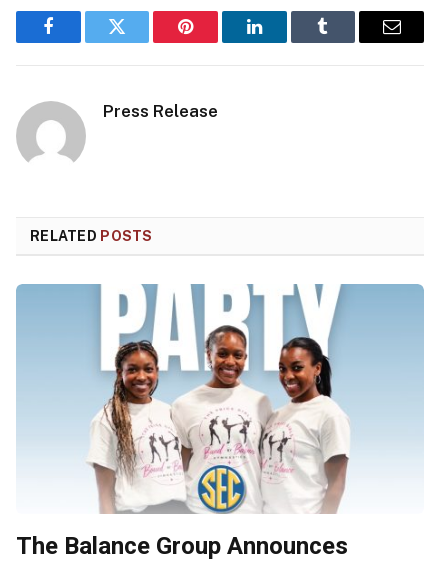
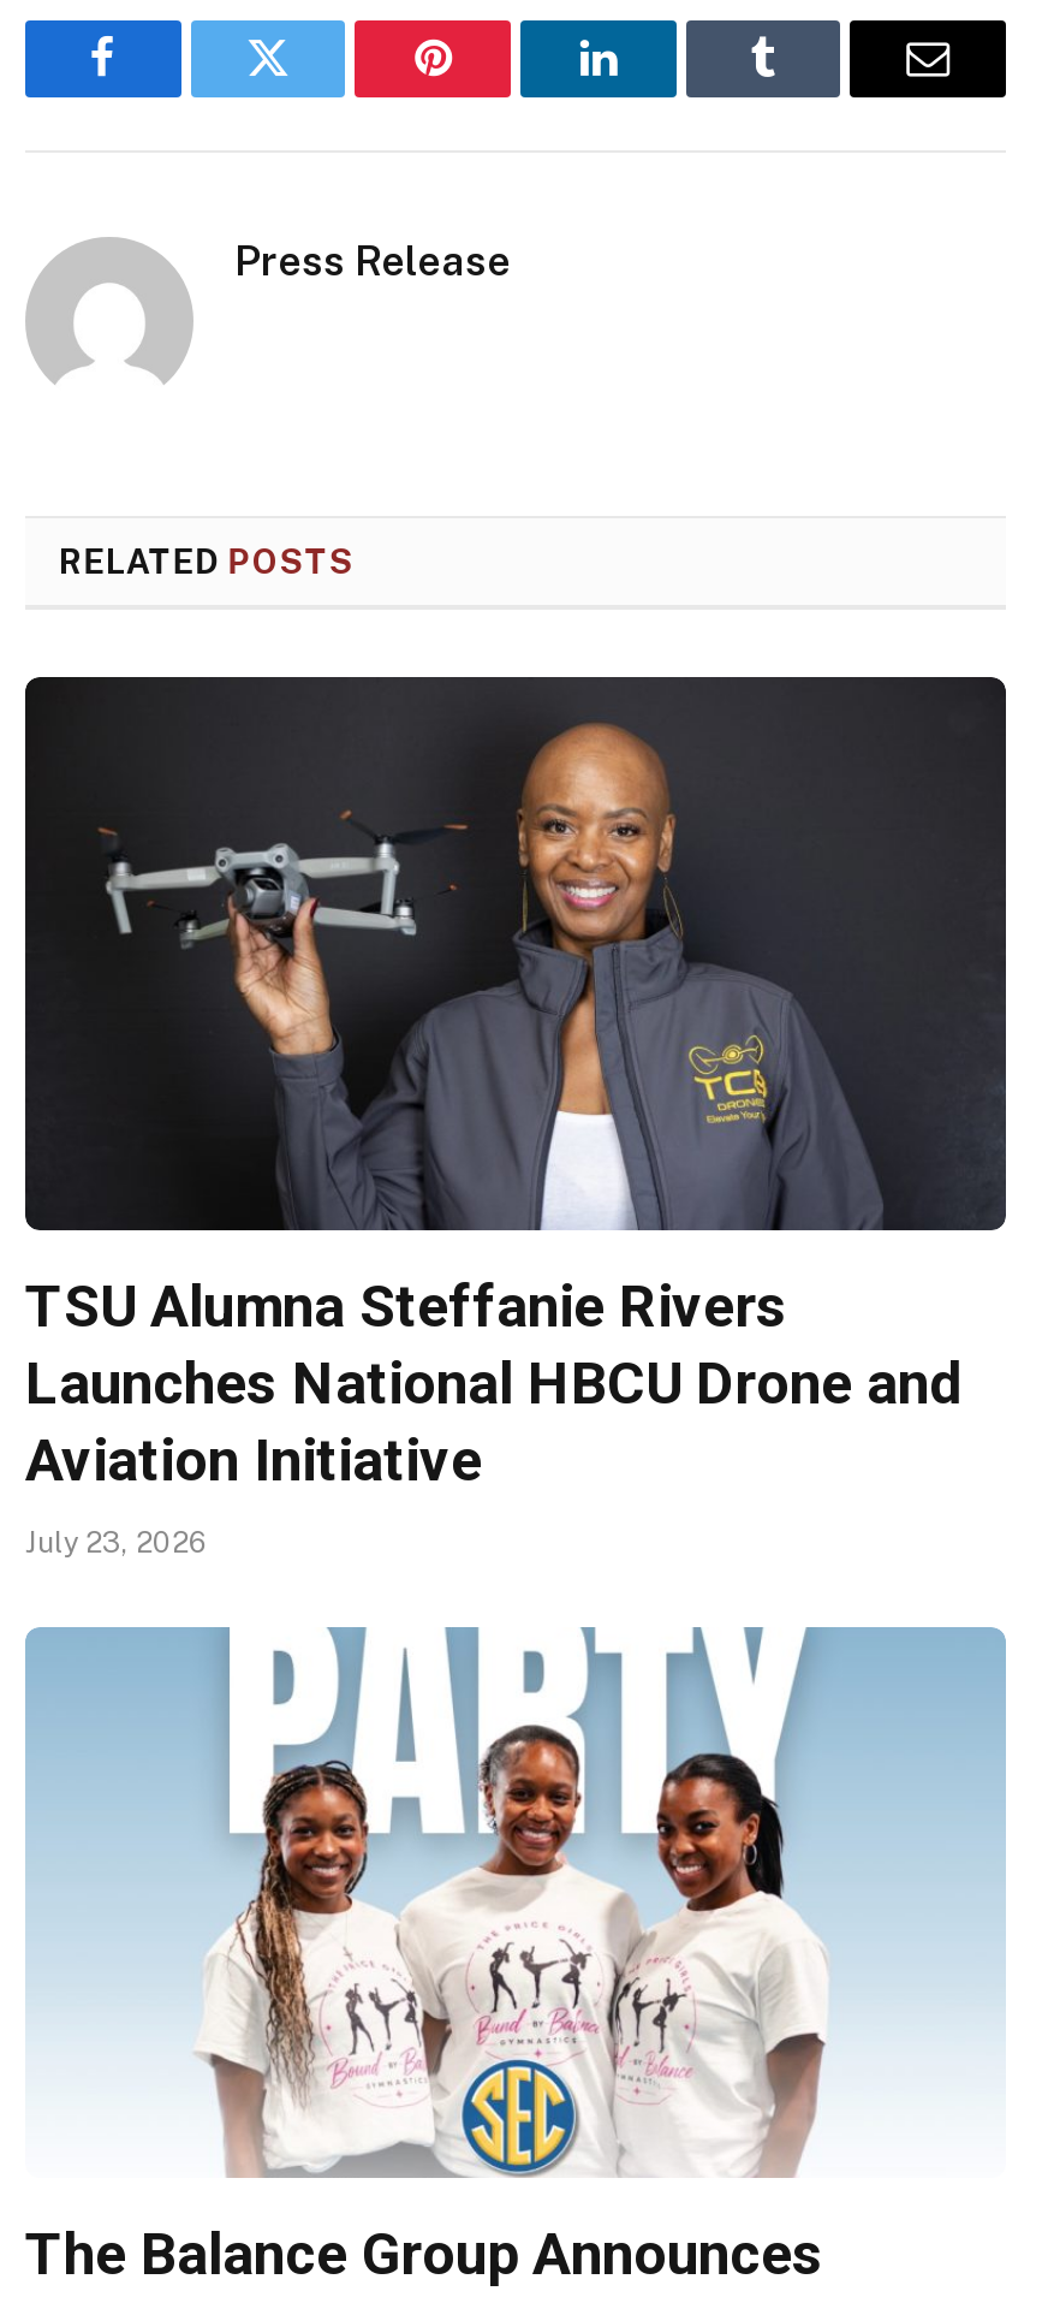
+ [image]
+ TSU Alumna Steffanie Rivers
+ Launches National HBCU Drone and
+ Aviation Initiative
+ July 23, 2026
